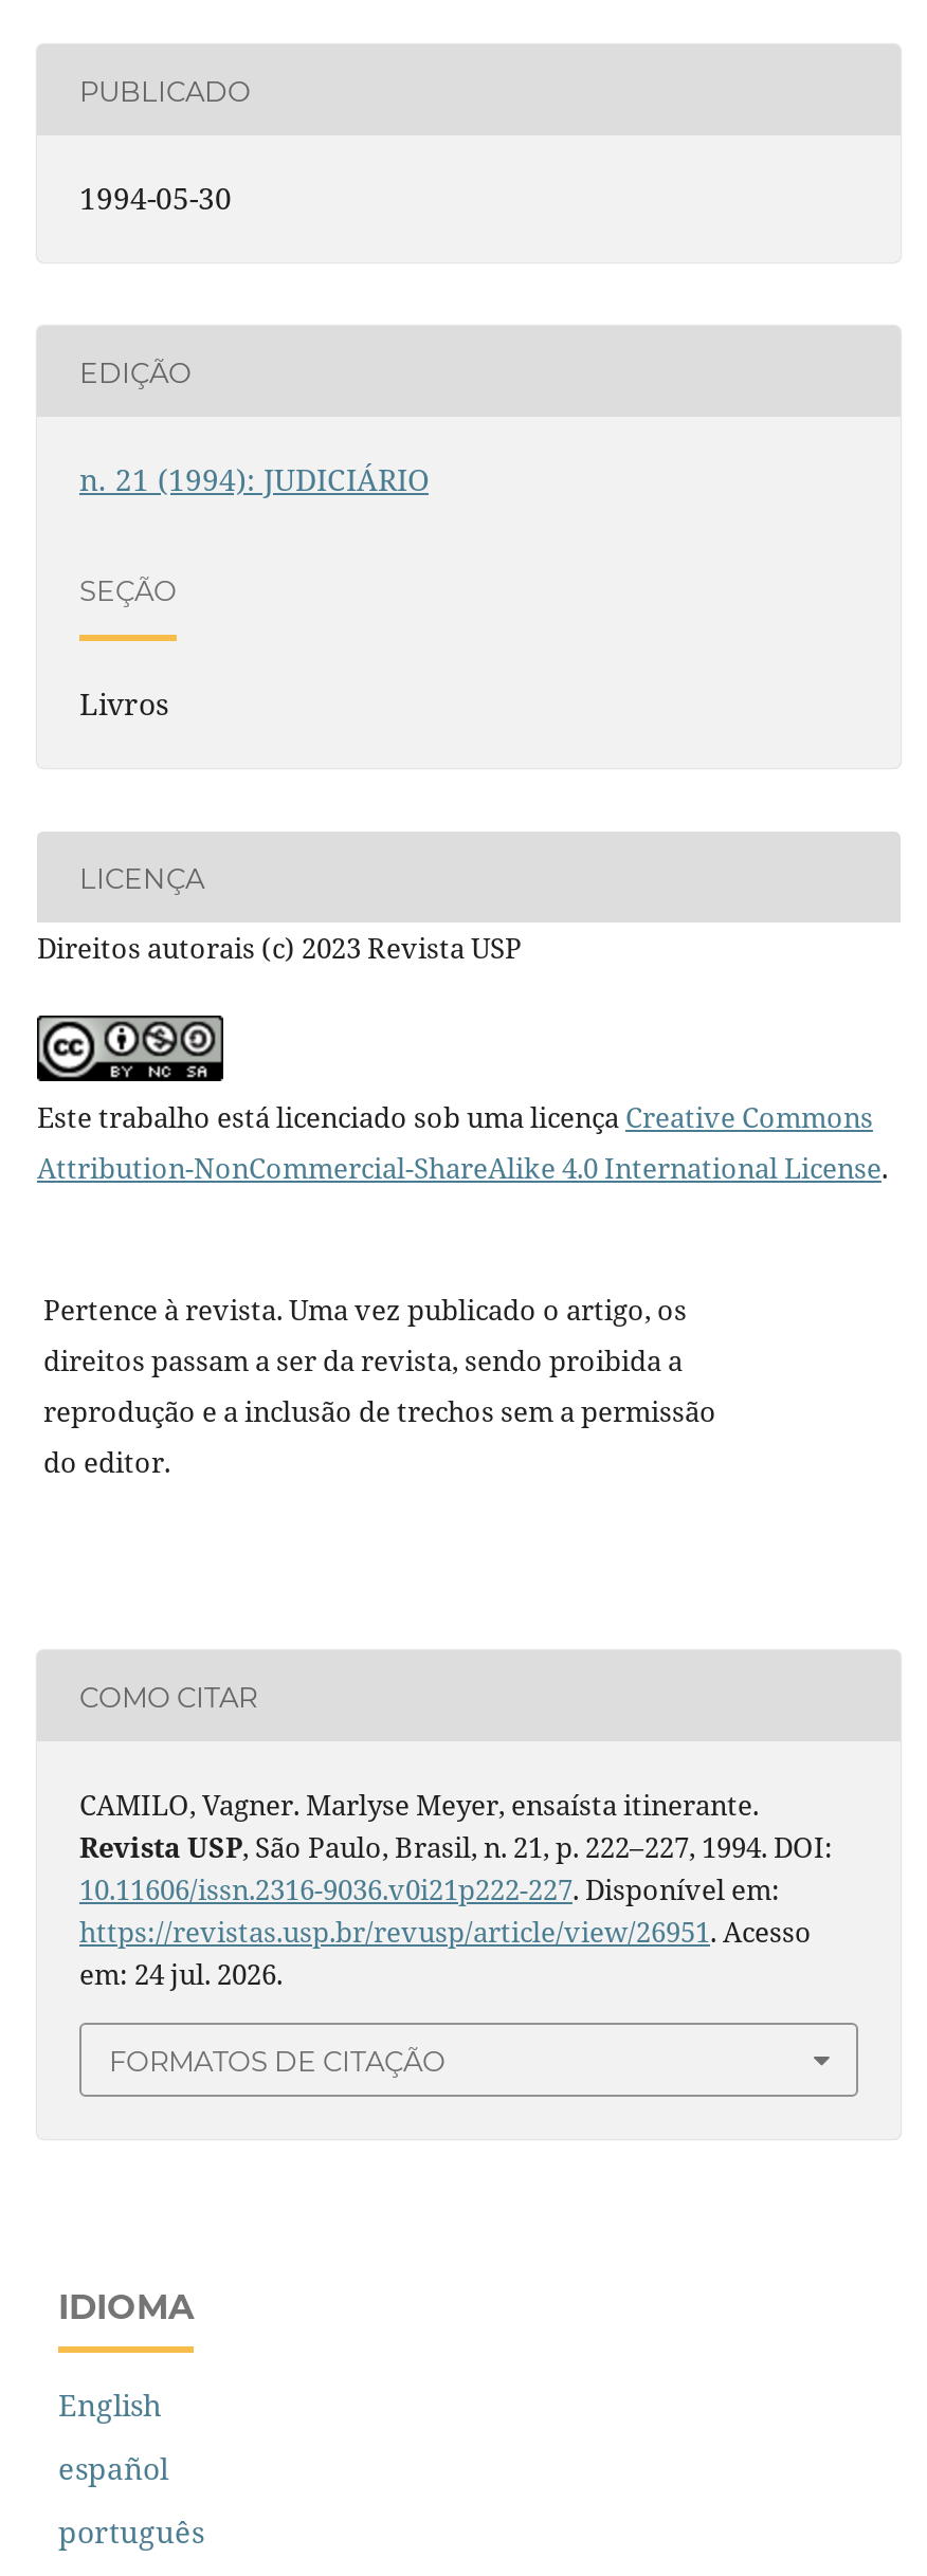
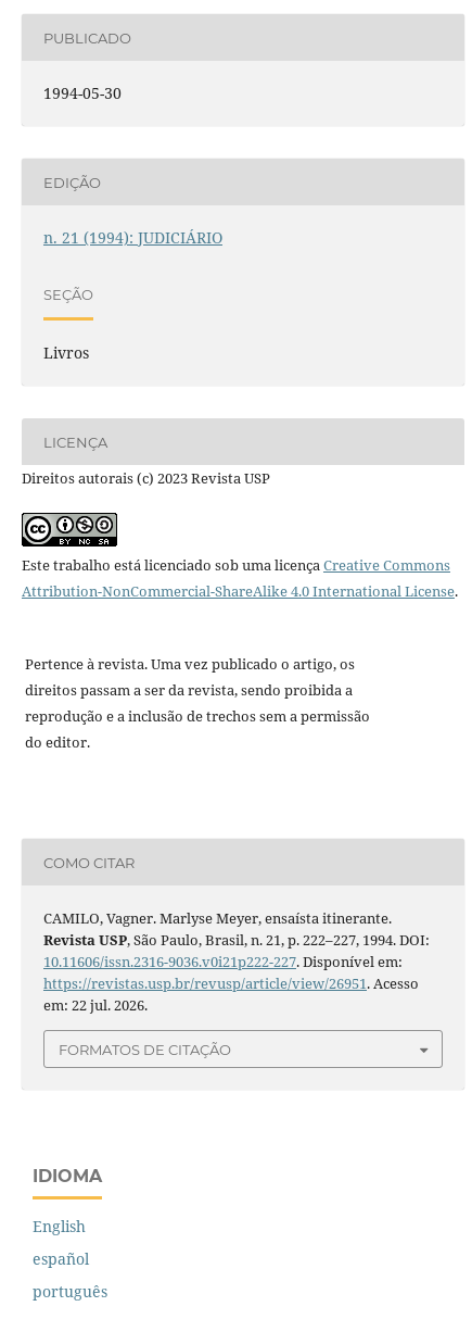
- em: 24 jul. 2026.
+ em: 22 jul. 2026.
